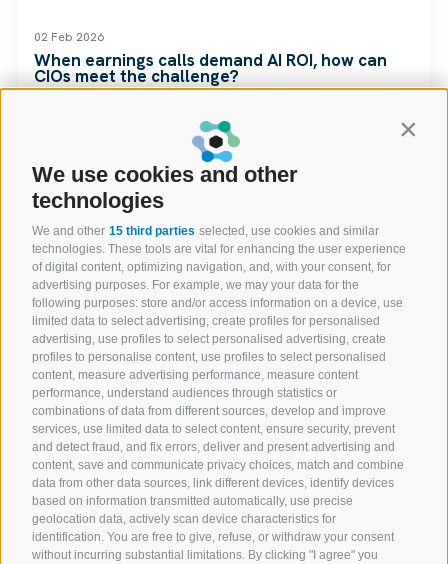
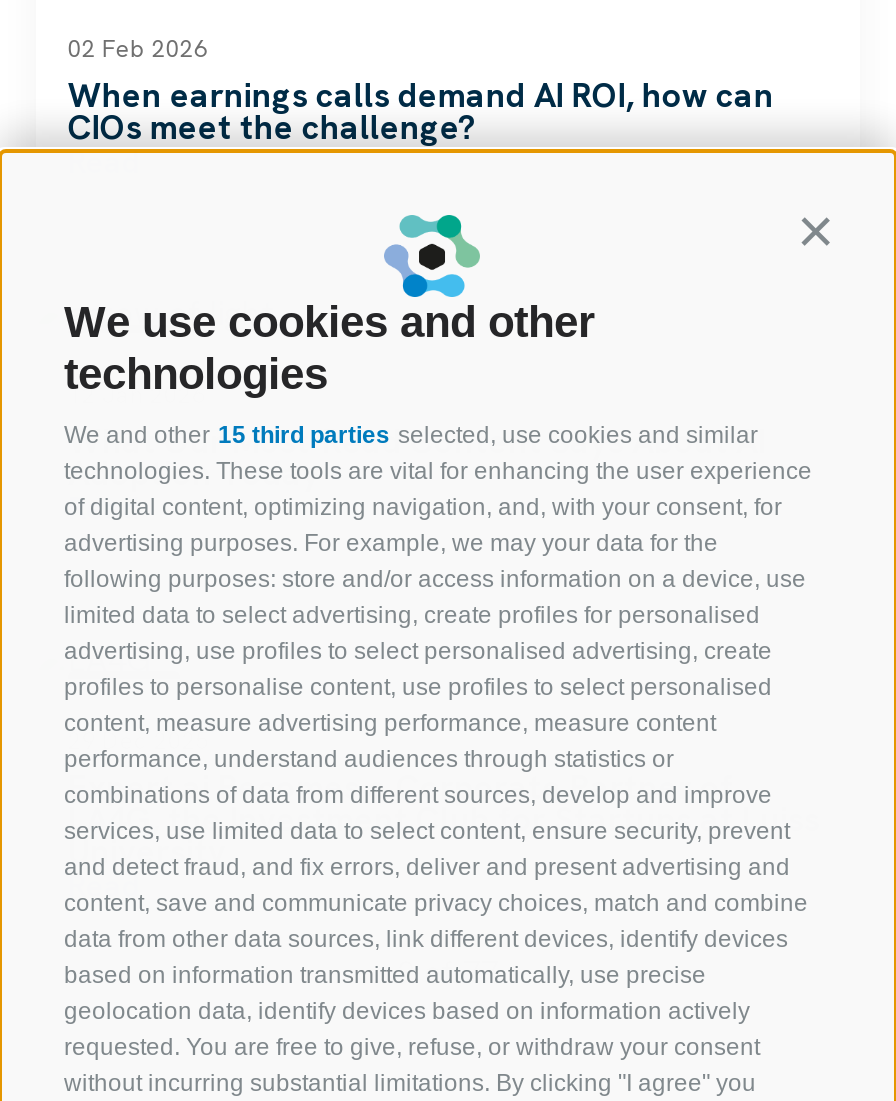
- geolocation data, actively scan device characteristics for
- identification. You are free to give, refuse, or withdraw your consent
+ geolocation data, identify devices based on information actively
+ requested. You are free to give, refuse, or withdraw your consent
